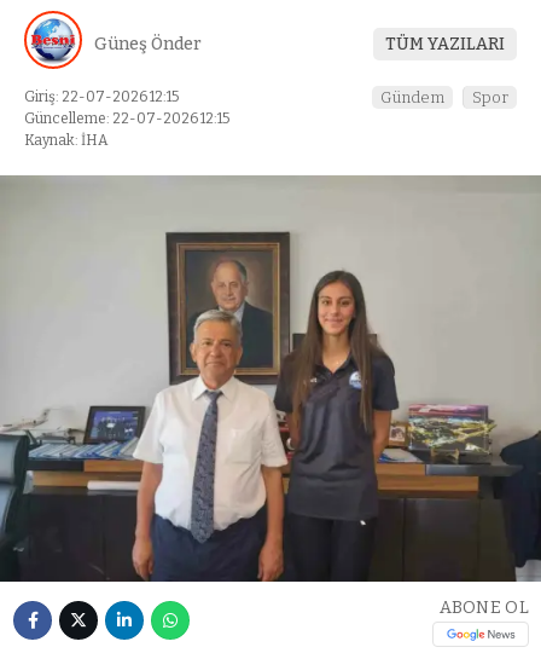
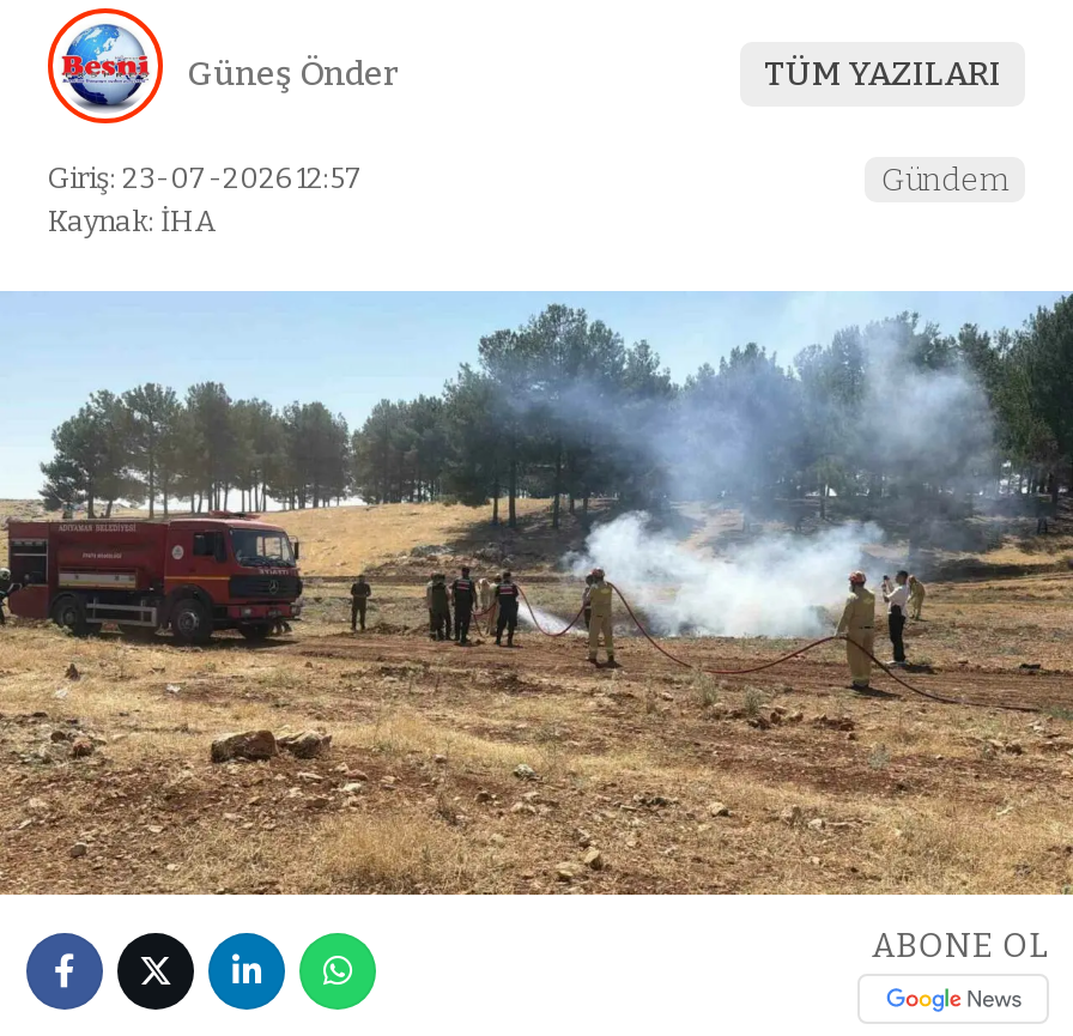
- Giriş: 22-07-2026 12:15
- Güncelleme: 22-07-2026 12:15
+ Giriş: 23-07-2026 12:57

- Spor

- [image]
+ [image]
